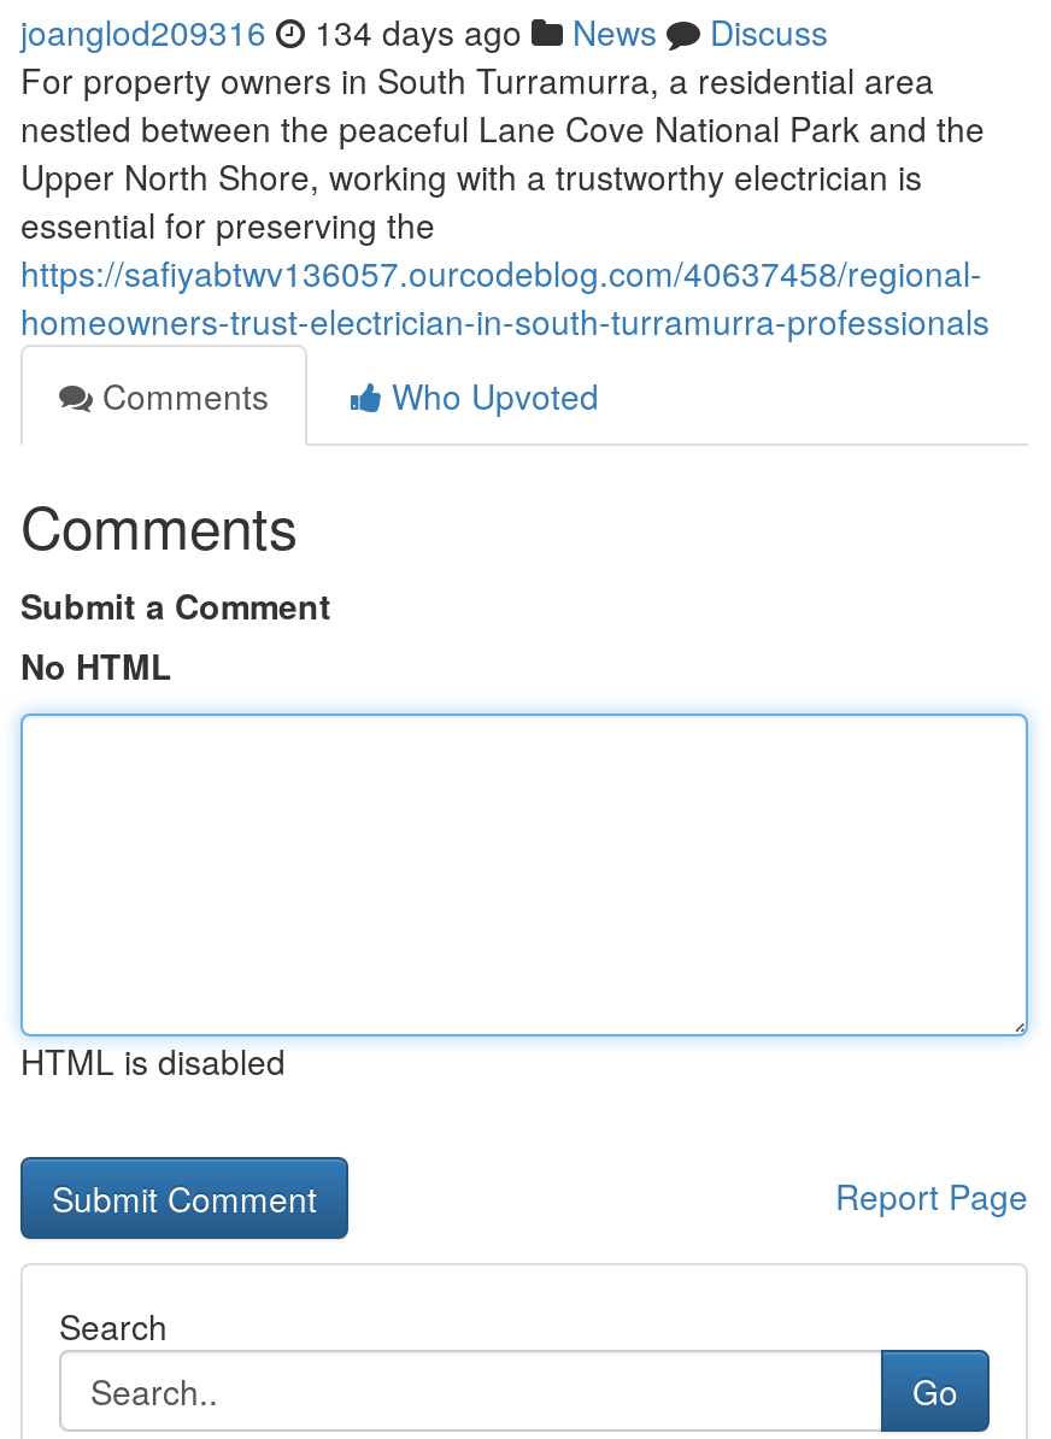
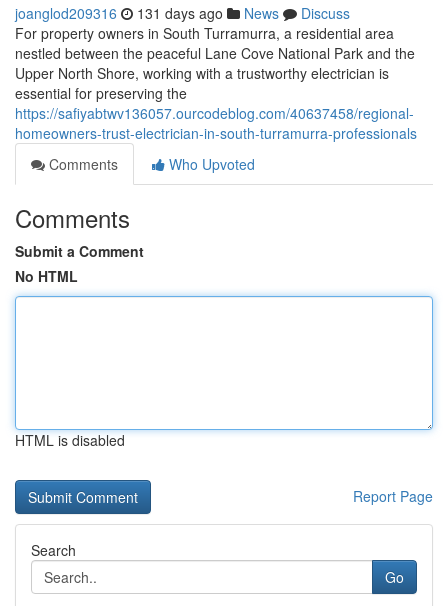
- joanglod209316 134 days ago News Discuss
+ joanglod209316 131 days ago News Discuss
